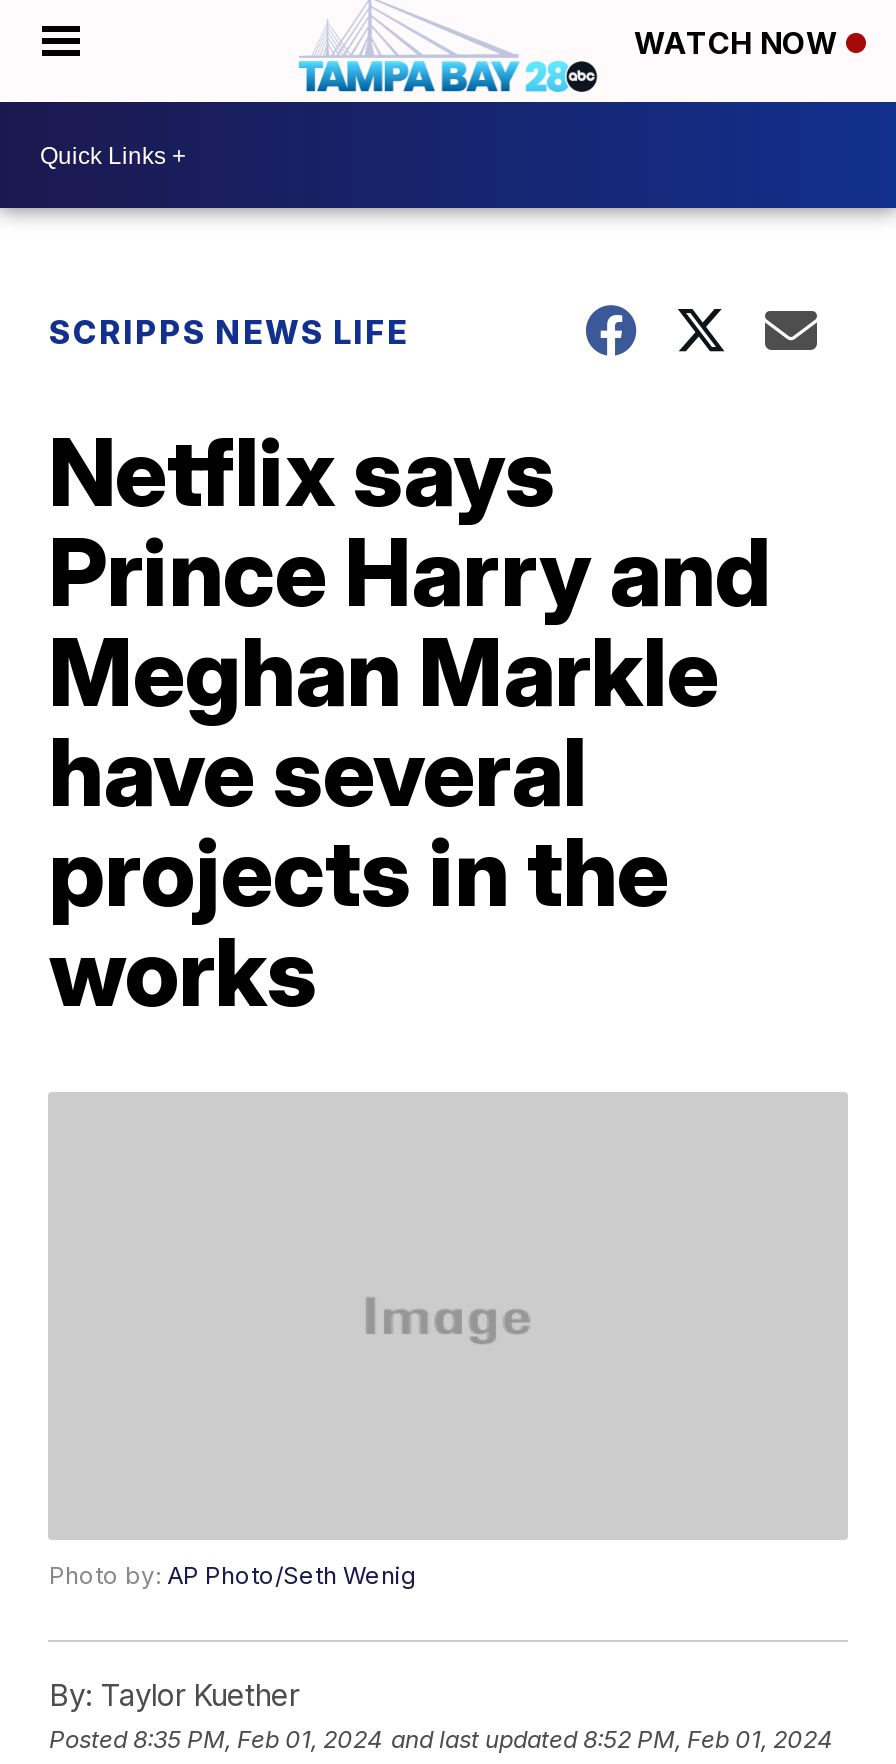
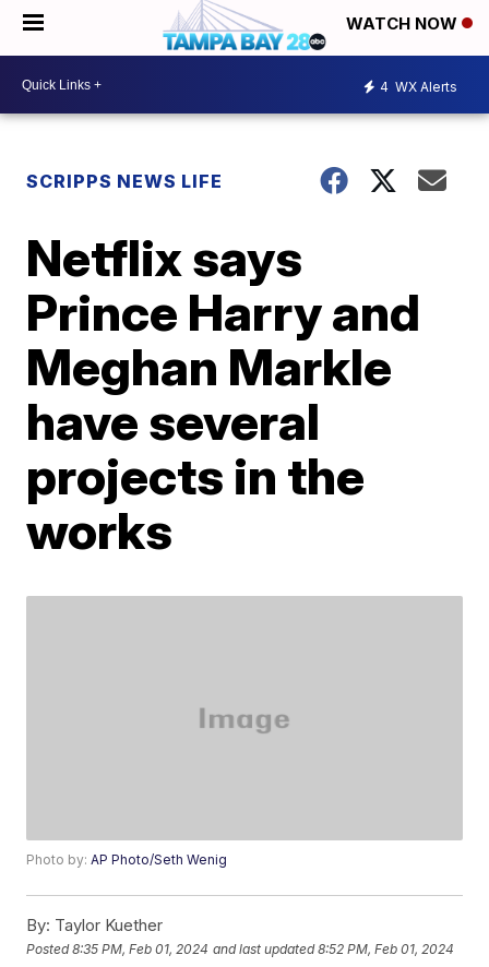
+ 4 WX Alerts
